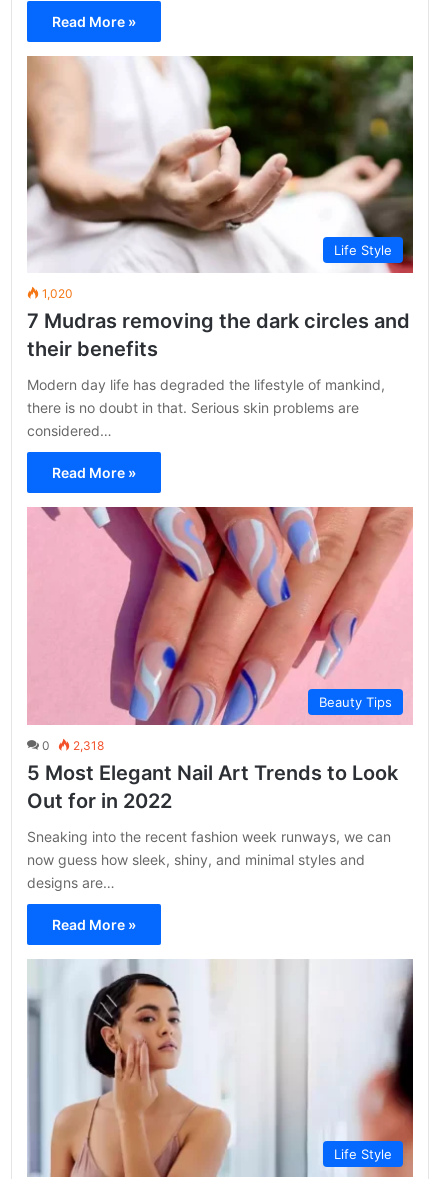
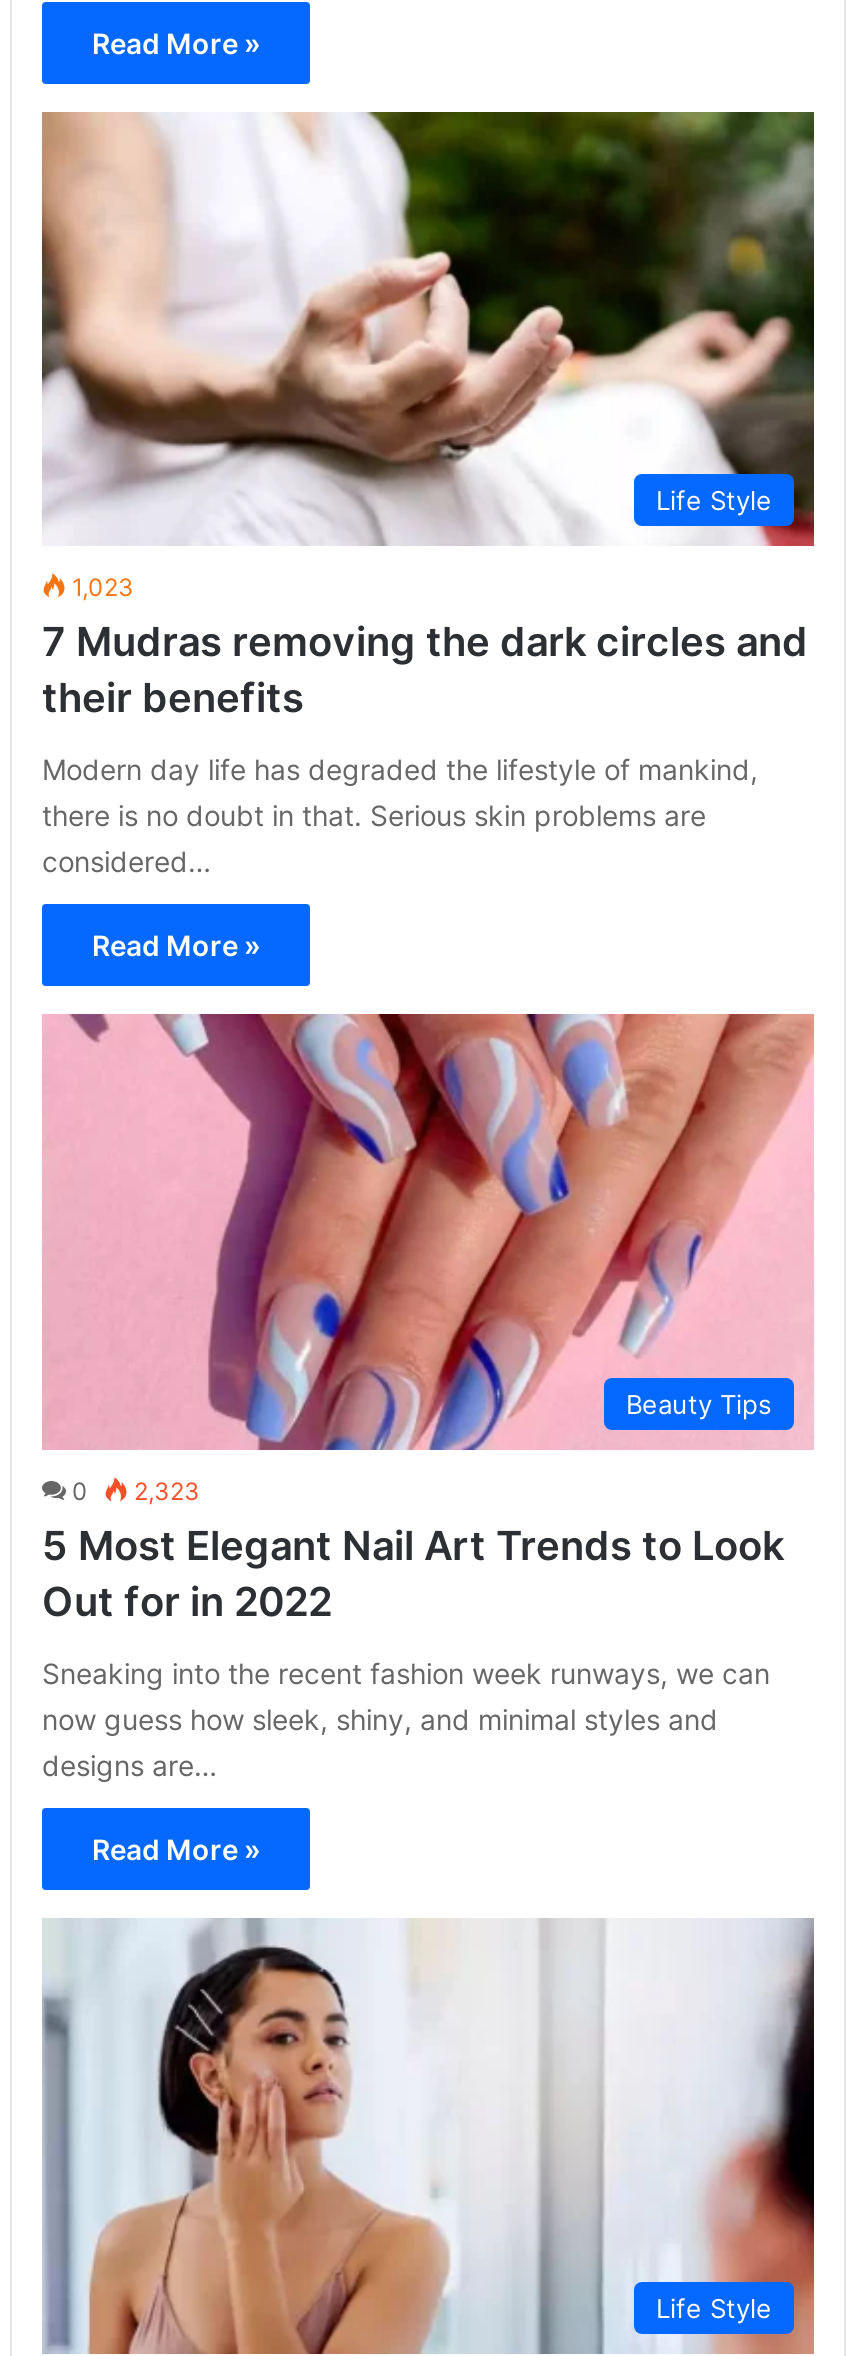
- 1,020
+ 1,023

- 0 2,318
+ 0 2,323
